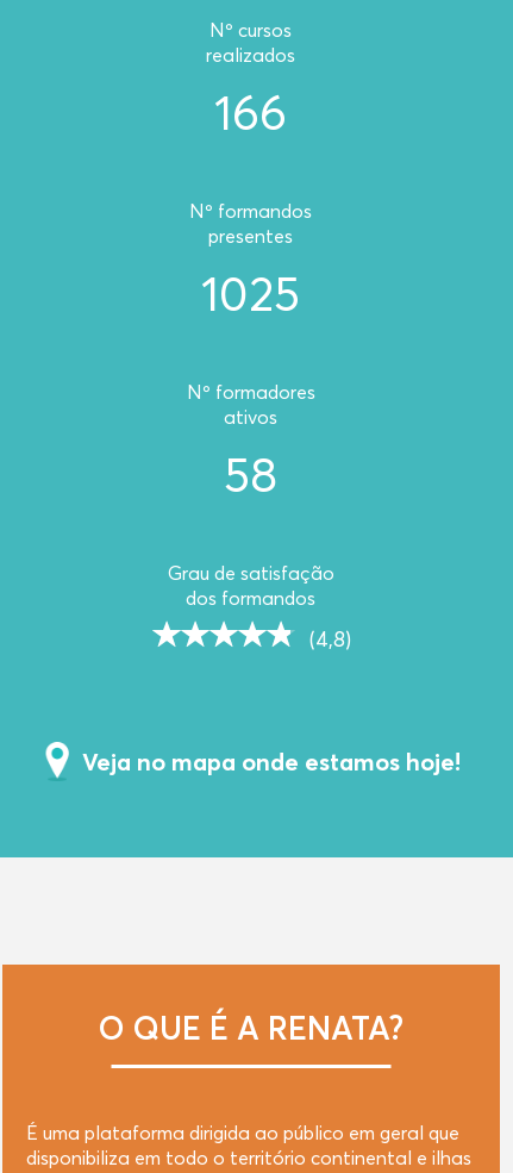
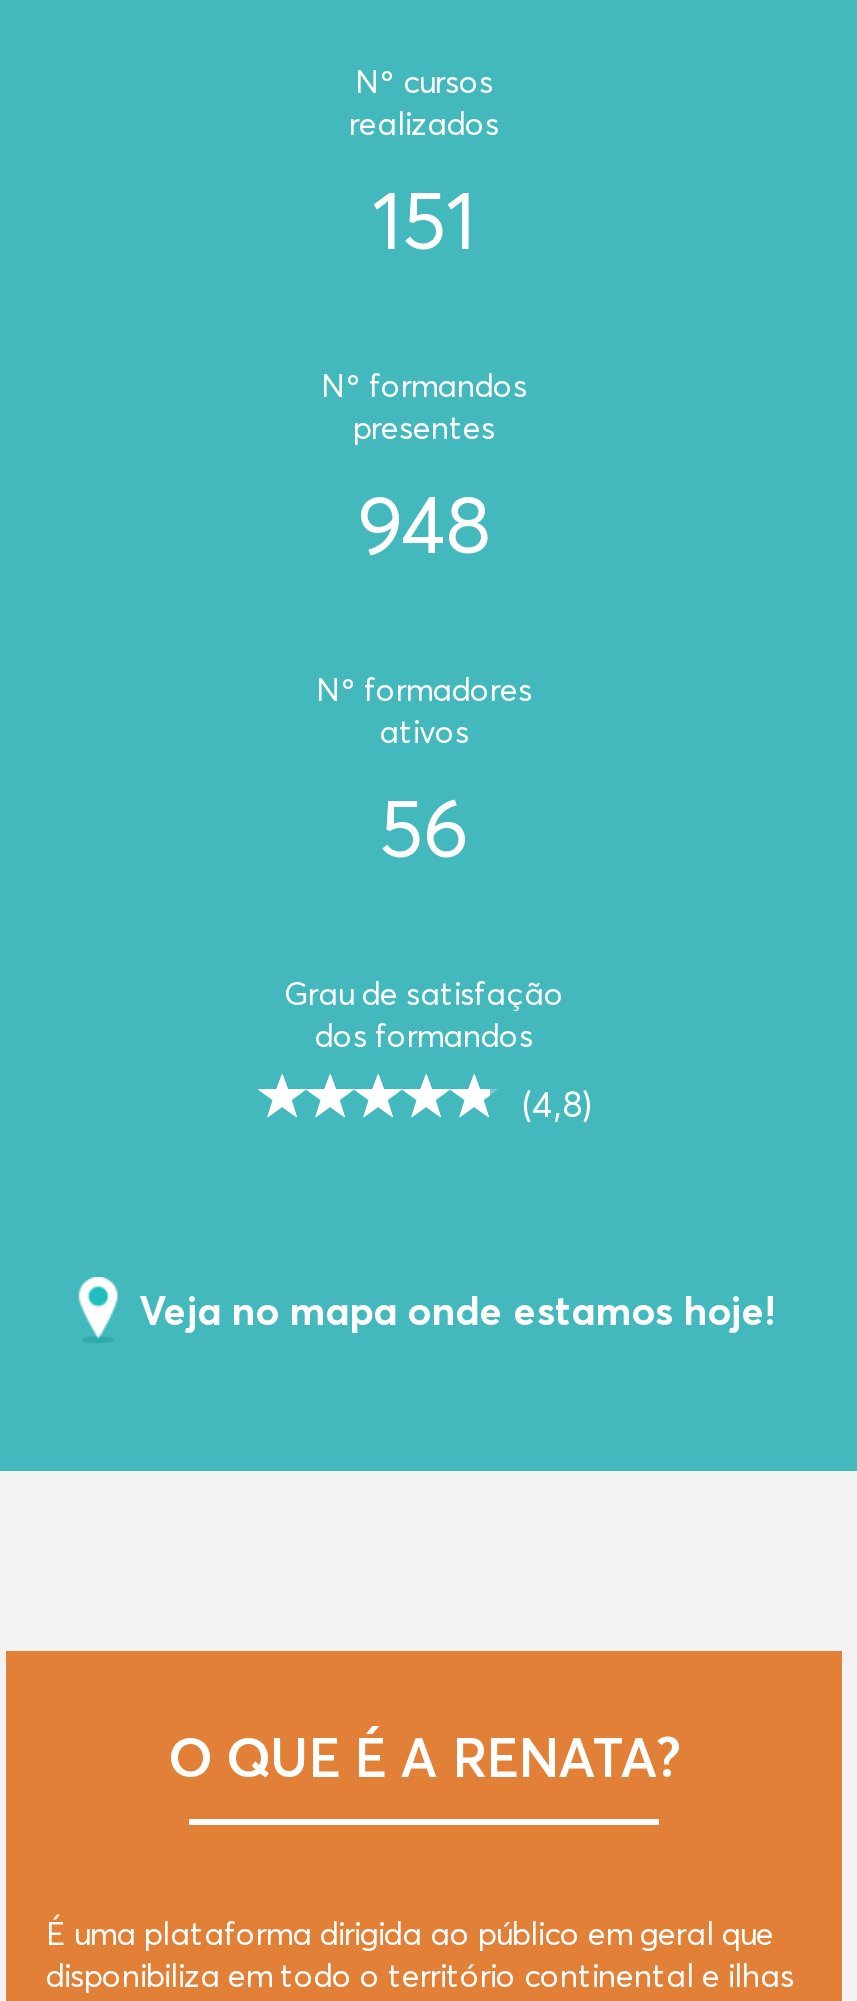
- 166
+ 151

- 1025
+ 948

- 58
+ 56
